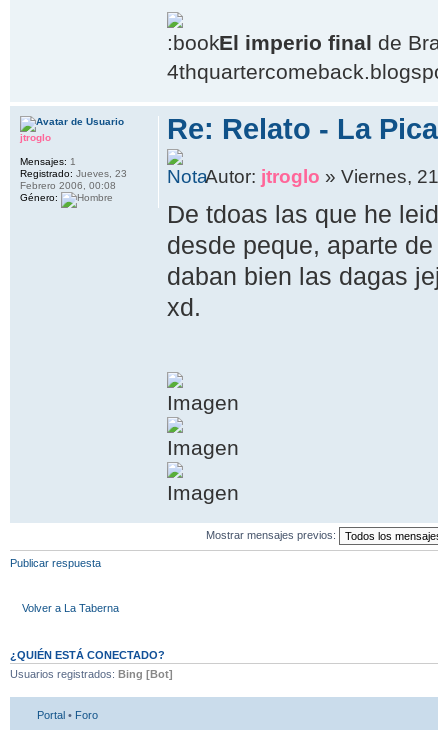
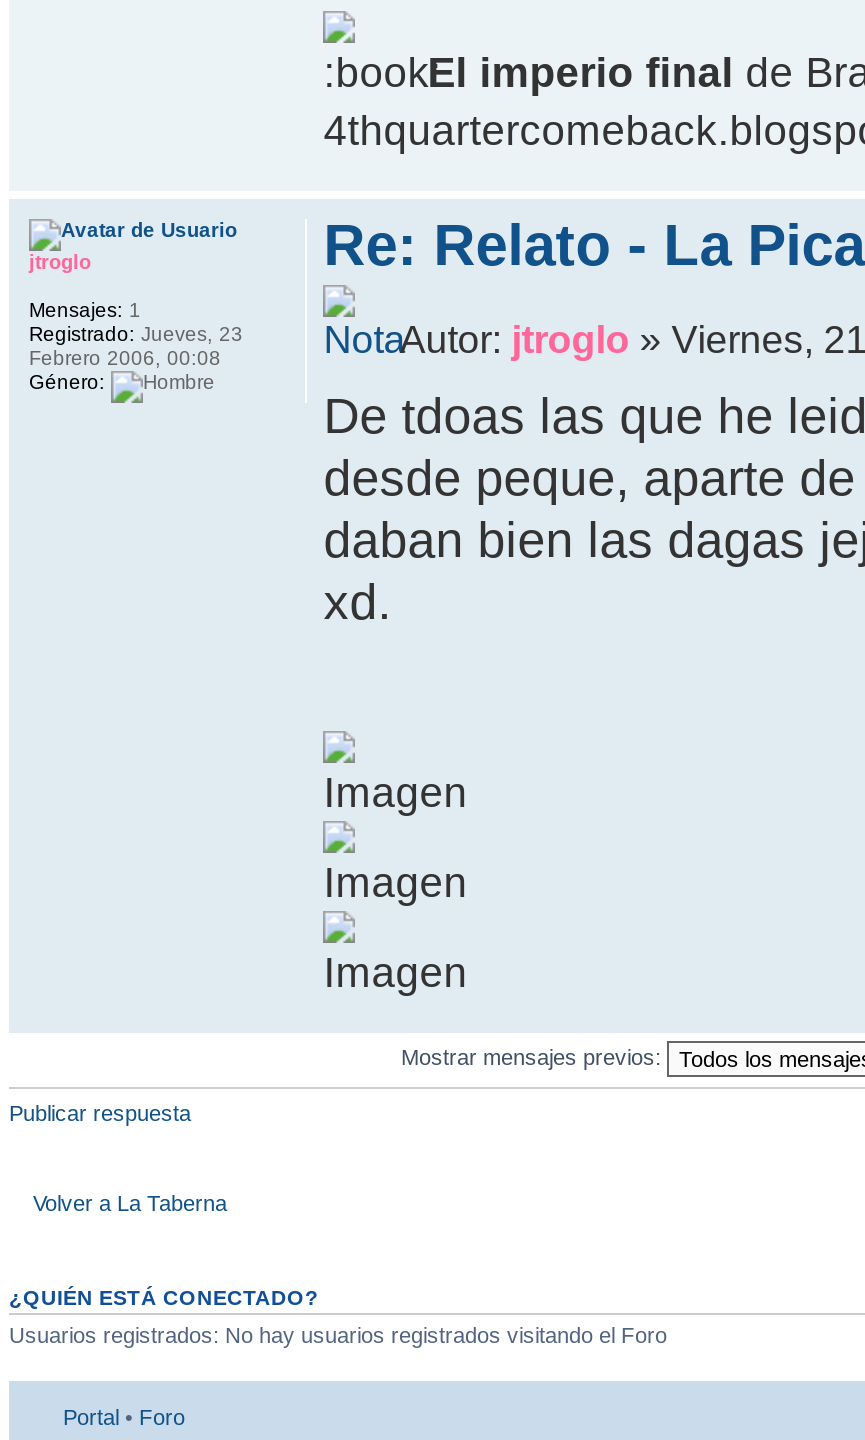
- Usuarios registrados: Bing [Bot]
+ Usuarios registrados: No hay usuarios registrados visitando el Foro
